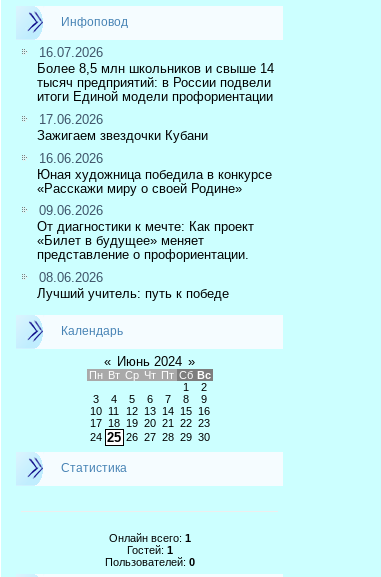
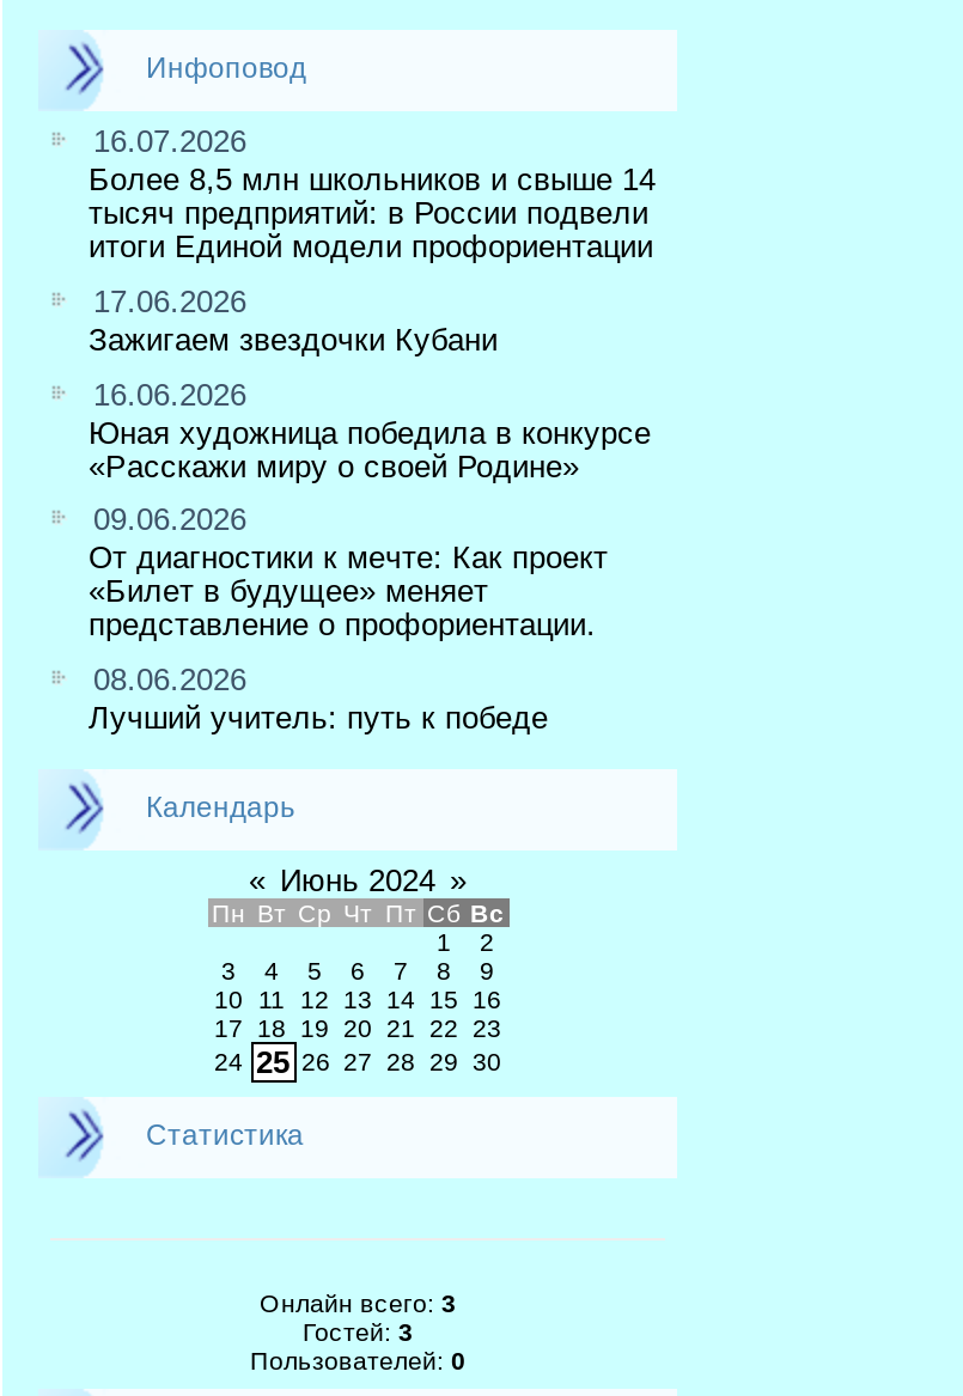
- Онлайн всего: 1
+ Онлайн всего: 3

- Гостей: 1
+ Гостей: 3
